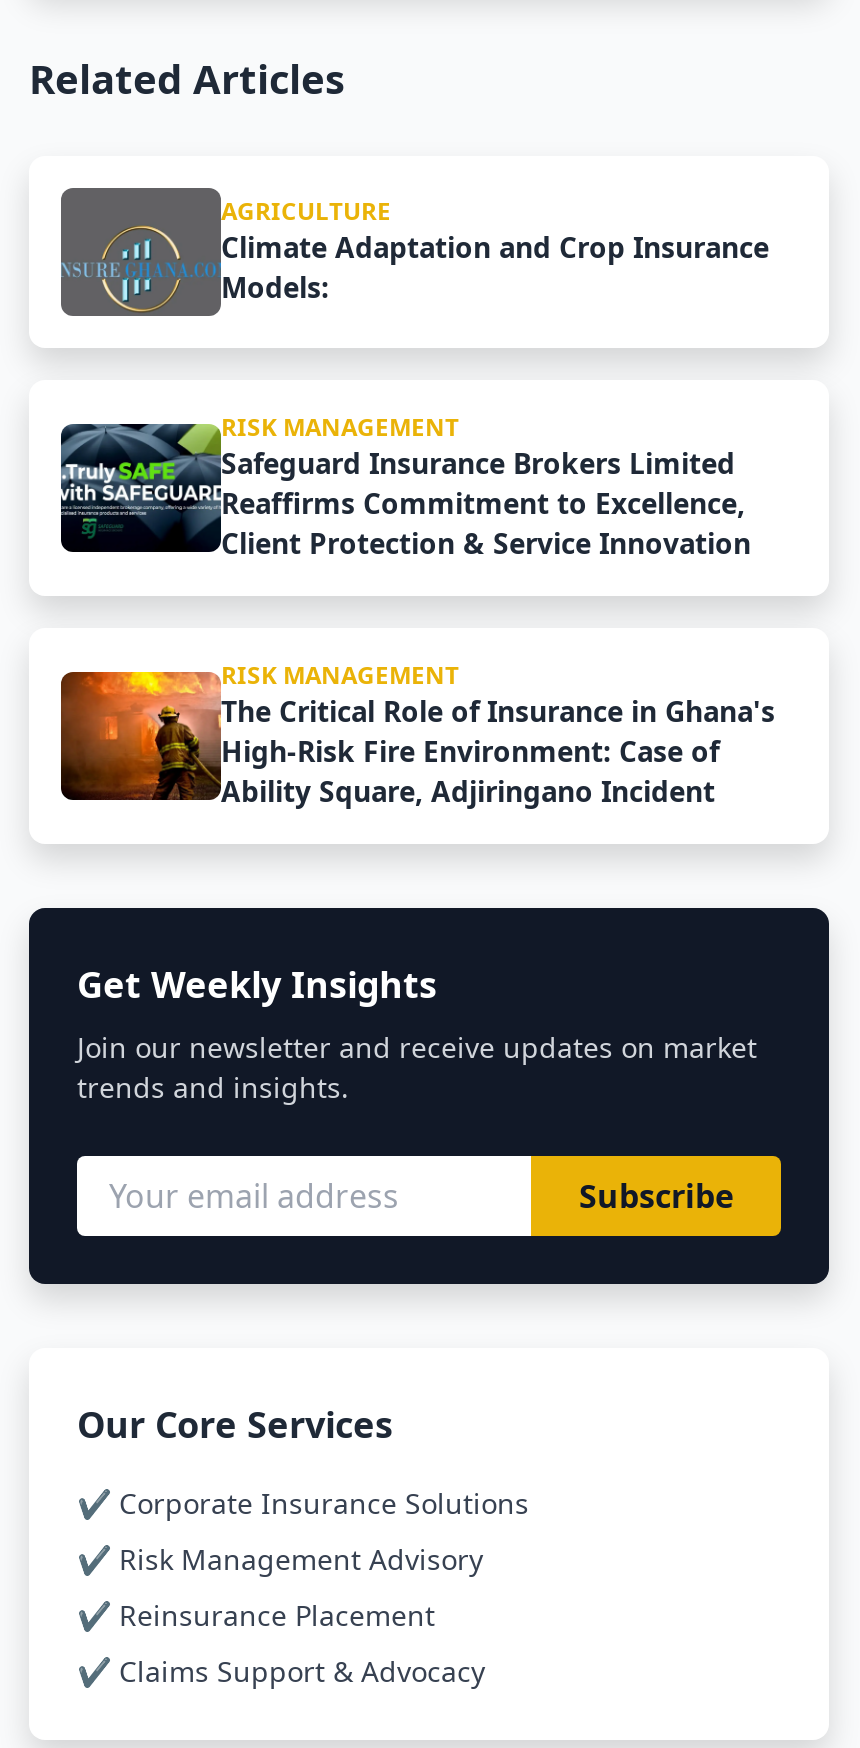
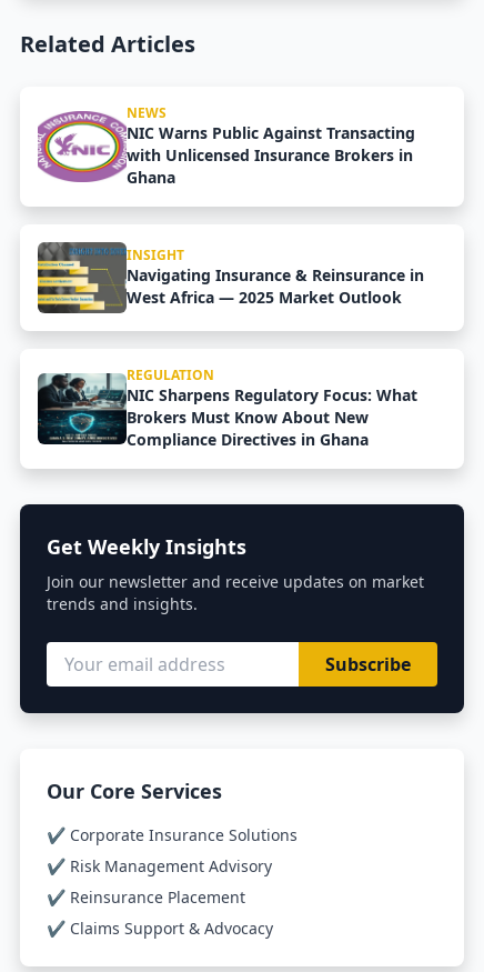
- [image]
- AGRICULTURE
- Climate Adaptation and Crop Insurance
- Models:
+ [image]
+ NEWS
+ NIC Warns Public Against Transacting
+ with Unlicensed Insurance Brokers in
+ Ghana

- [image]
- RISK MANAGEMENT
- Safeguard Insurance Brokers Limited
- Reaffirms Commitment to Excellence,
- Client Protection & Service Innovation
+ [image]
+ INSIGHT
+ Navigating Insurance & Reinsurance in
+ West Africa — 2025 Market Outlook

- [image]
- RISK MANAGEMENT
- The Critical Role of Insurance in Ghana's
- High-Risk Fire Environment: Case of
- Ability Square, Adjiringano Incident
+ [image]
+ REGULATION
+ NIC Sharpens Regulatory Focus: What
+ Brokers Must Know About New
+ Compliance Directives in Ghana
